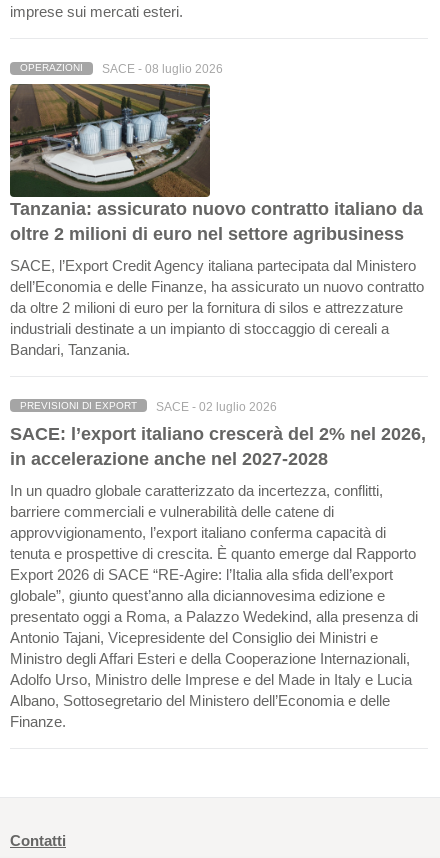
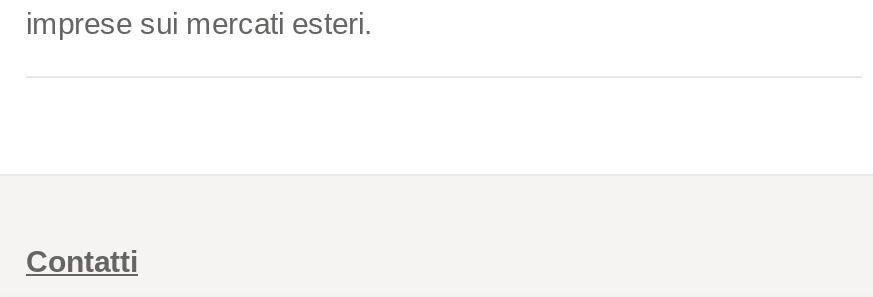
- OPERAZIONI
- SACE - 08 luglio 2026

- [image]
- Tanzania: assicurato nuovo contratto italiano da
- oltre 2 milioni di euro nel settore agribusiness
- SACE, l’Export Credit Agency italiana partecipata dal Ministero
- dell’Economia e delle Finanze, ha assicurato un nuovo contratto
- da oltre 2 milioni di euro per la fornitura di silos e attrezzature
- industriali destinate a un impianto di stoccaggio di cereali a
- Bandari, Tanzania.
- PREVISIONI DI EXPORT
- SACE - 02 luglio 2026
- SACE: l’export italiano crescerà del 2% nel 2026,
- in accelerazione anche nel 2027-2028
- In un quadro globale caratterizzato da incertezza, conflitti,
- barriere commerciali e vulnerabilità delle catene di
- approvvigionamento, l’export italiano conferma capacità di
- tenuta e prospettive di crescita. È quanto emerge dal Rapporto
- Export 2026 di SACE “RE-Agire: l’Italia alla sfida dell’export
- globale”, giunto quest’anno alla diciannovesima edizione e
- presentato oggi a Roma, a Palazzo Wedekind, alla presenza di
- Antonio Tajani, Vicepresidente del Consiglio dei Ministri e
- Ministro degli Affari Esteri e della Cooperazione Internazionali,
- Adolfo Urso, Ministro delle Imprese e del Made in Italy e Lucia
- Albano, Sottosegretario del Ministero dell’Economia e delle
- Finanze.
